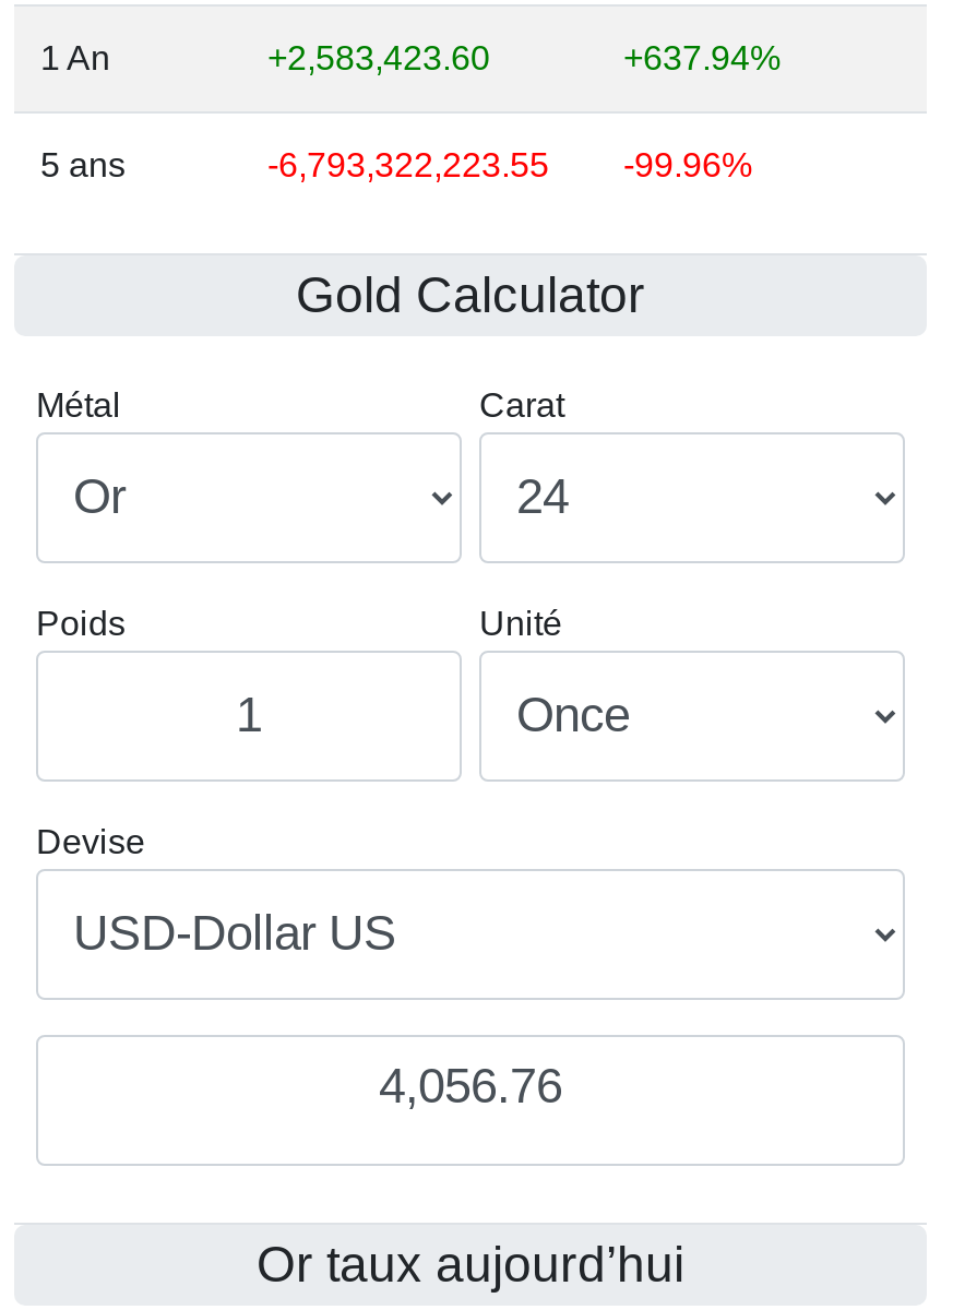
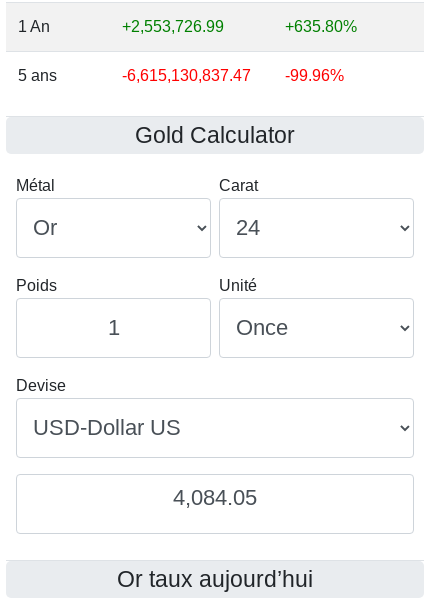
- +2,583,423.60
+ +2,553,726.99

- +637.94%
+ +635.80%

- -6,793,322,223.55 -99.96%
+ -6,615,130,837.47 -99.96%

- 4,056.76
+ 4,084.05
